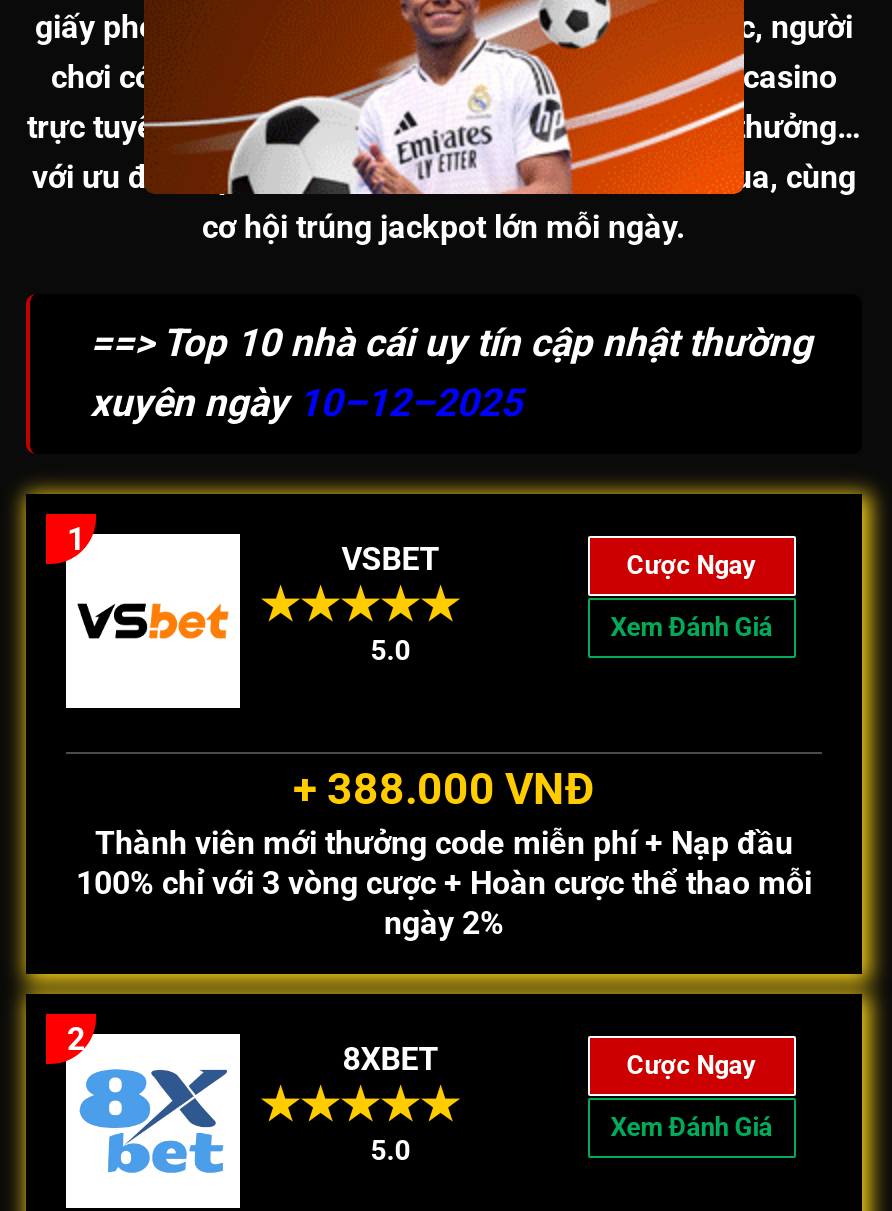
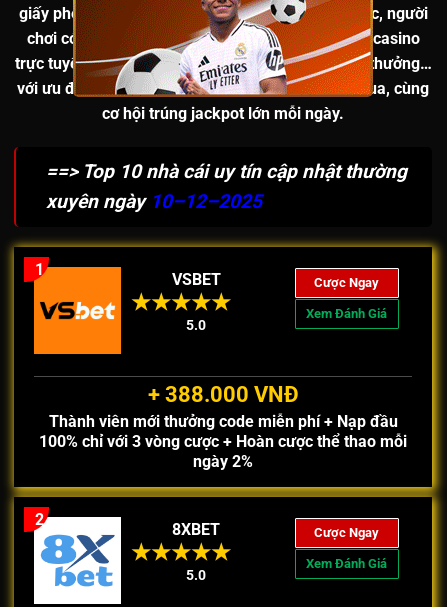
- [image]
+ [image]
